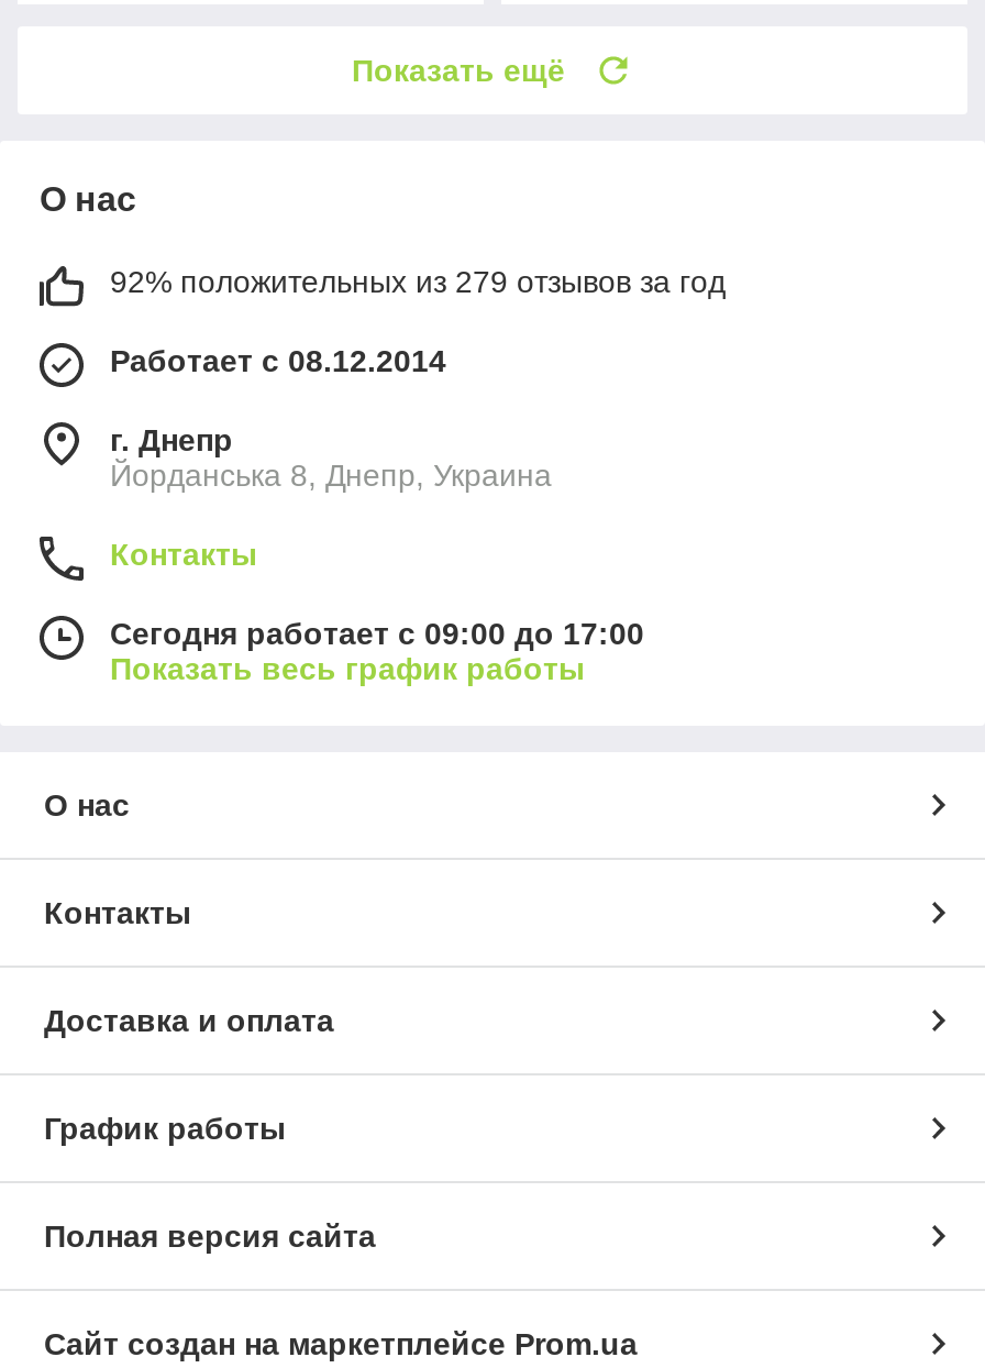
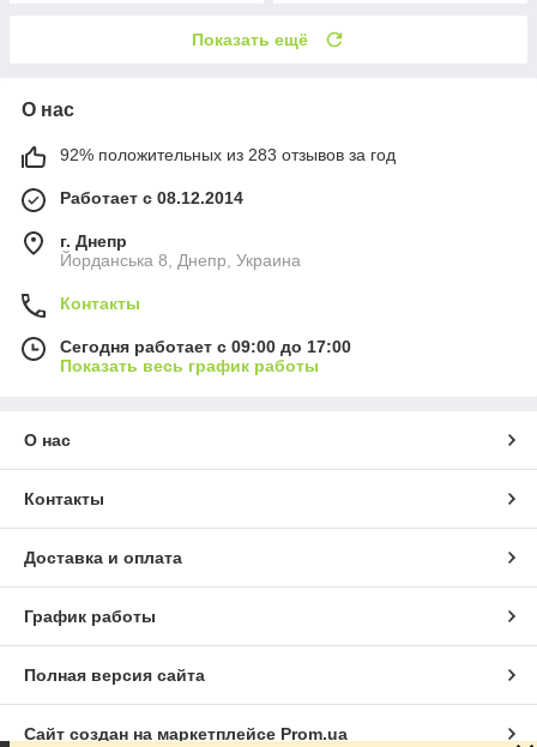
- 92% положительных из 279 отзывов за год
+ 92% положительных из 283 отзывов за год
